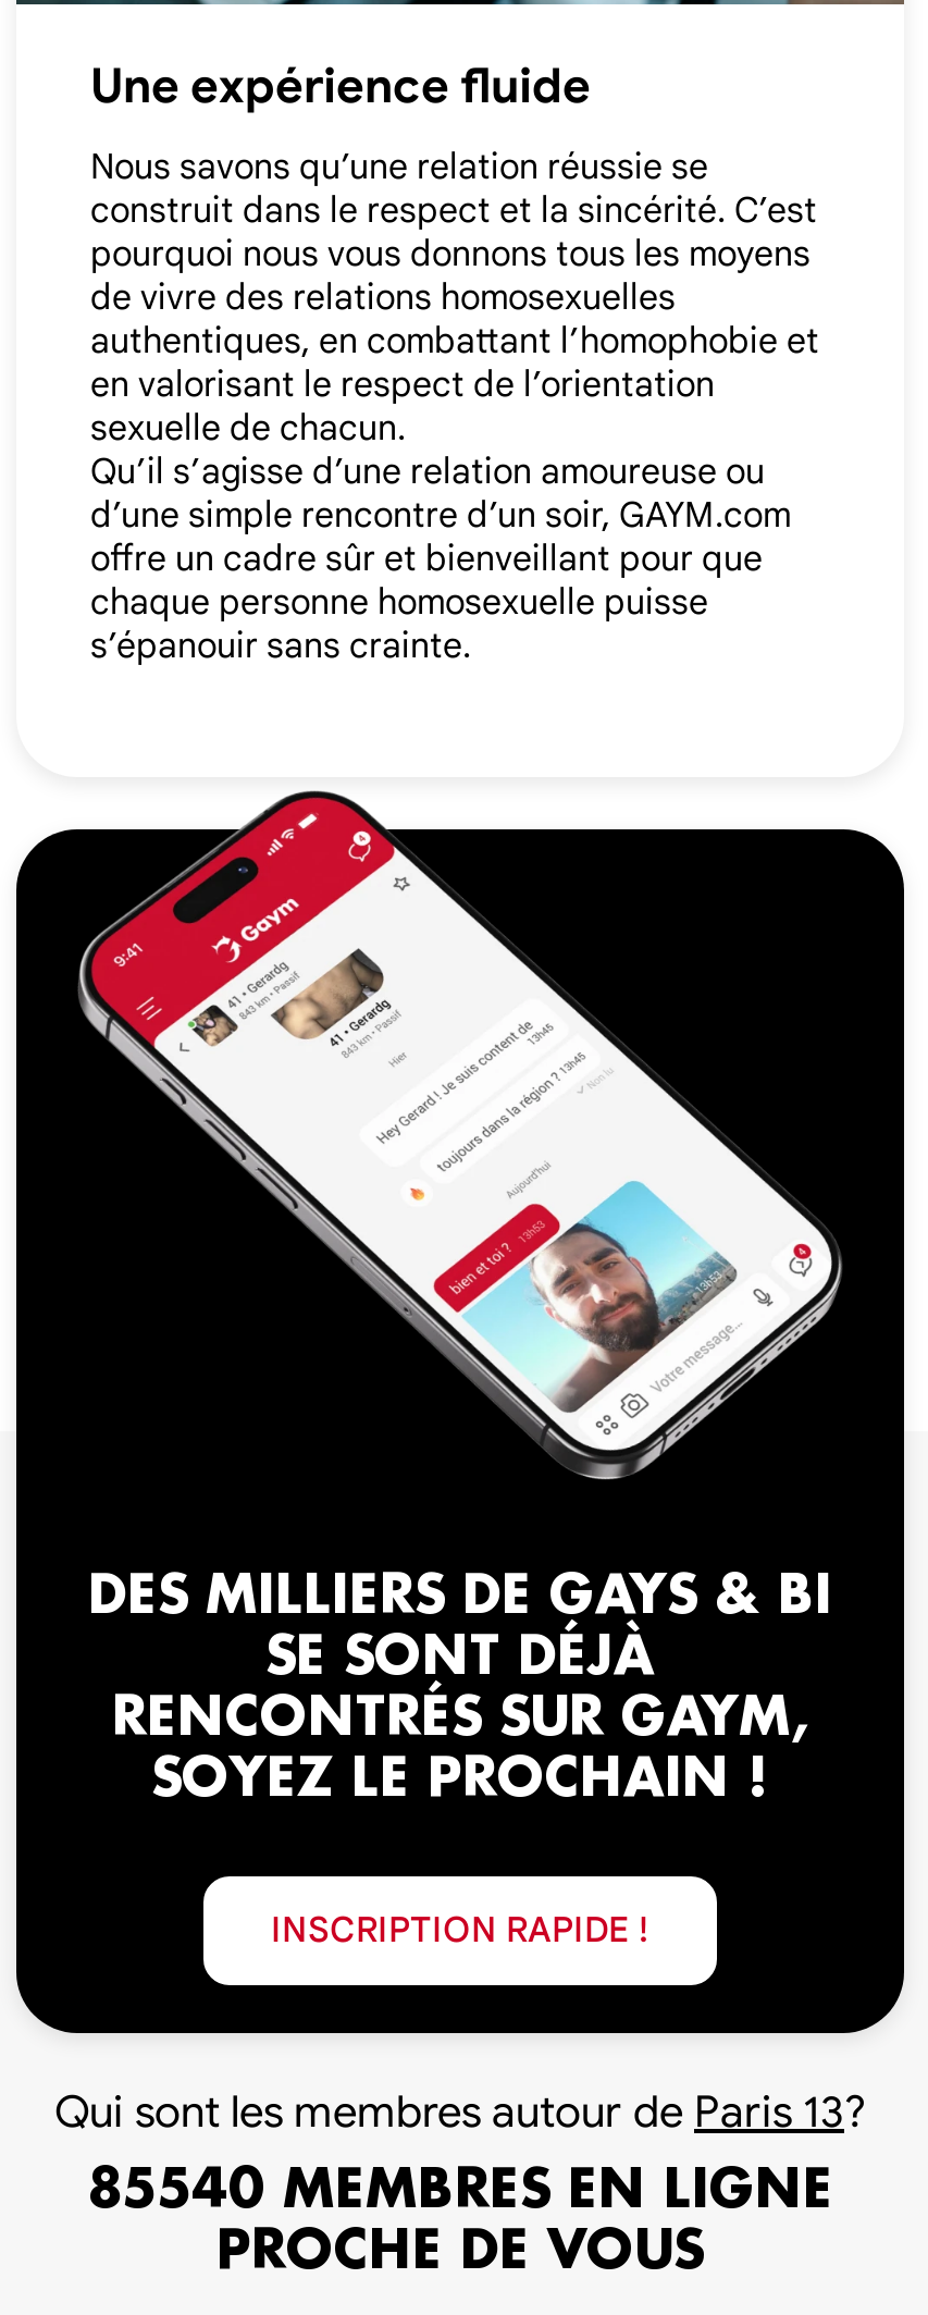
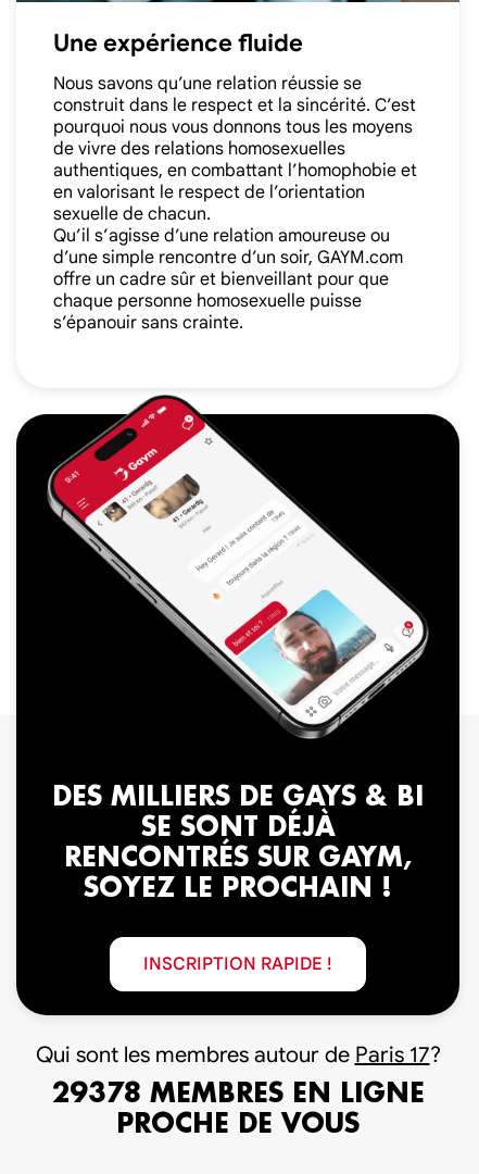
- Qui sont les membres autour de Paris 13?
+ Qui sont les membres autour de Paris 17?

- 85540 MEMBRES EN LIGNE
+ 29378 MEMBRES EN LIGNE
